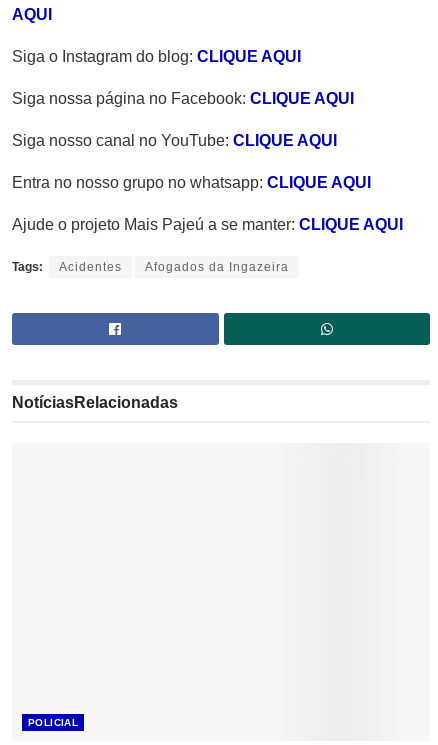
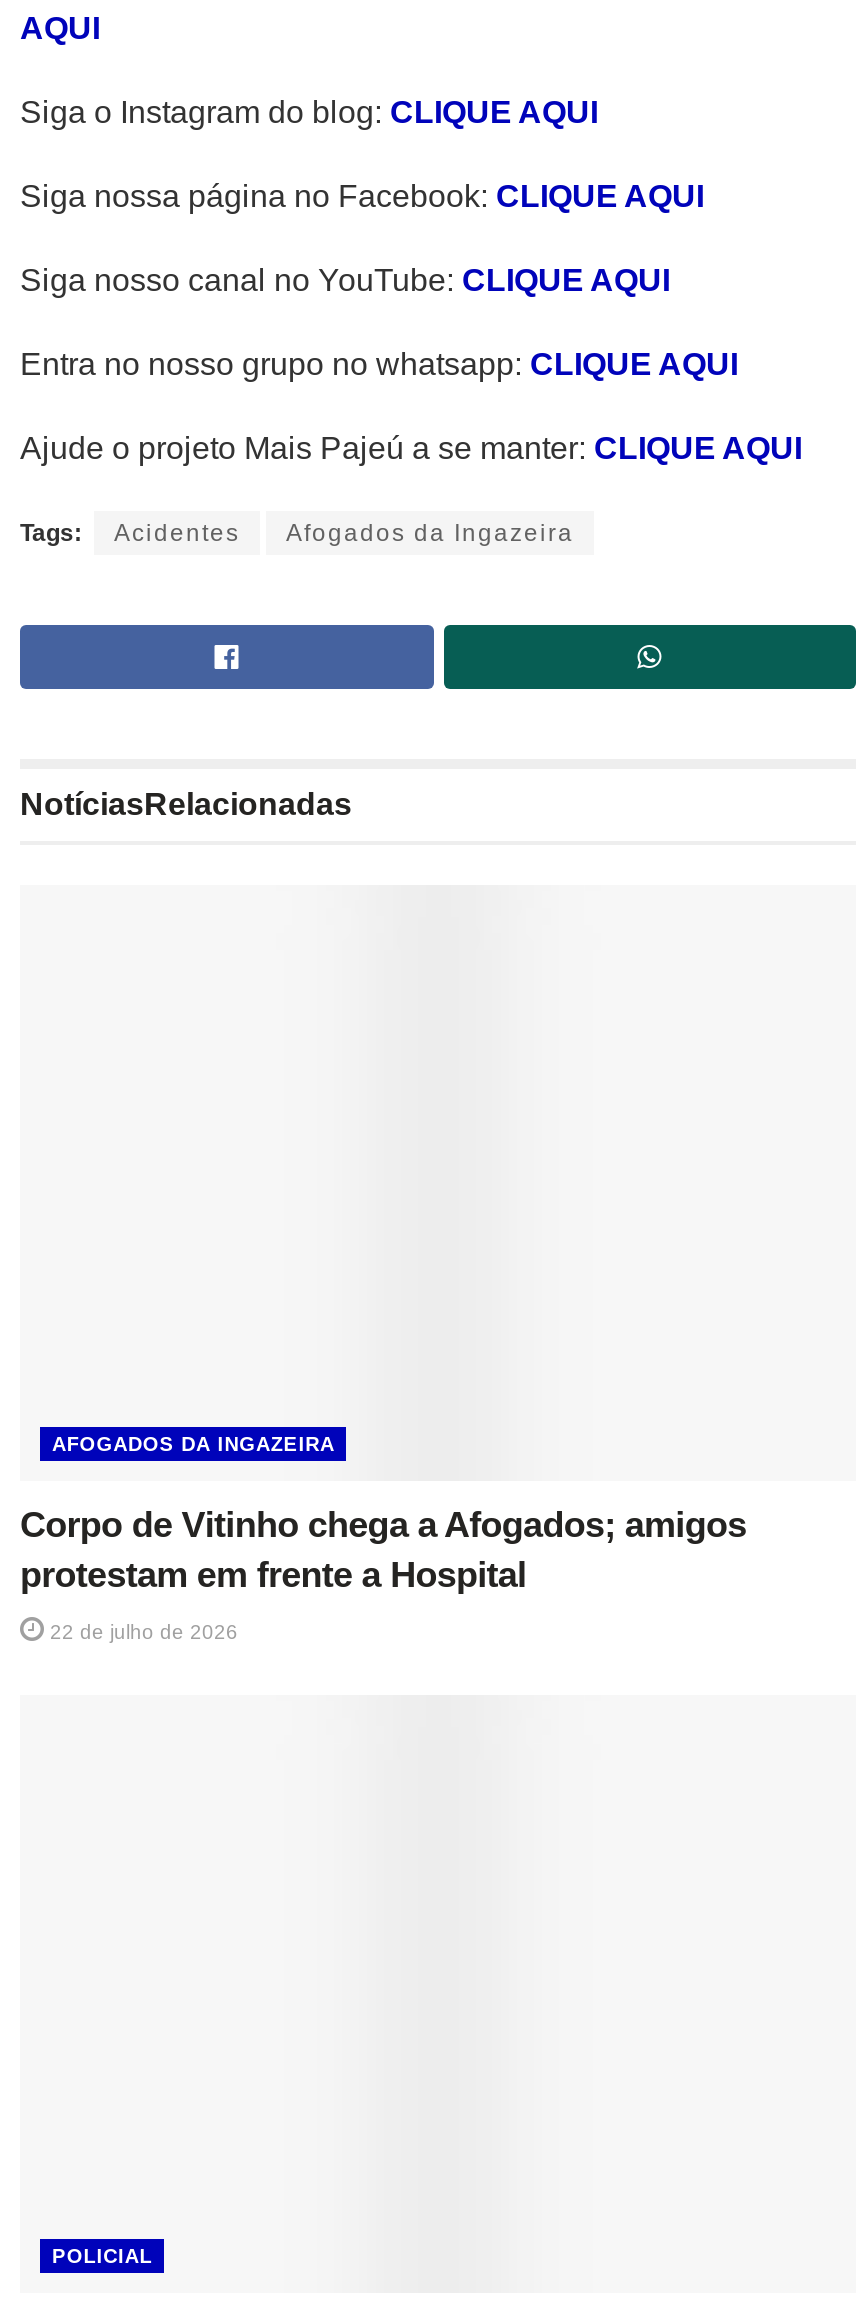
+ AFOGADOS DA INGAZEIRA
+ Corpo de Vitinho chega a Afogados; amigos
+ protestam em frente a Hospital
+ 22 de julho de 2026
